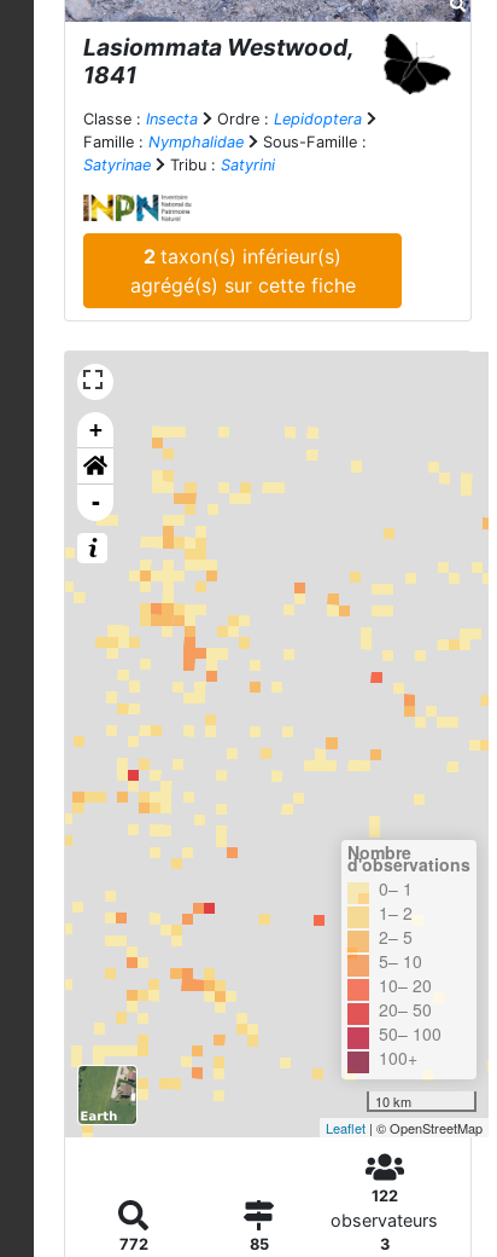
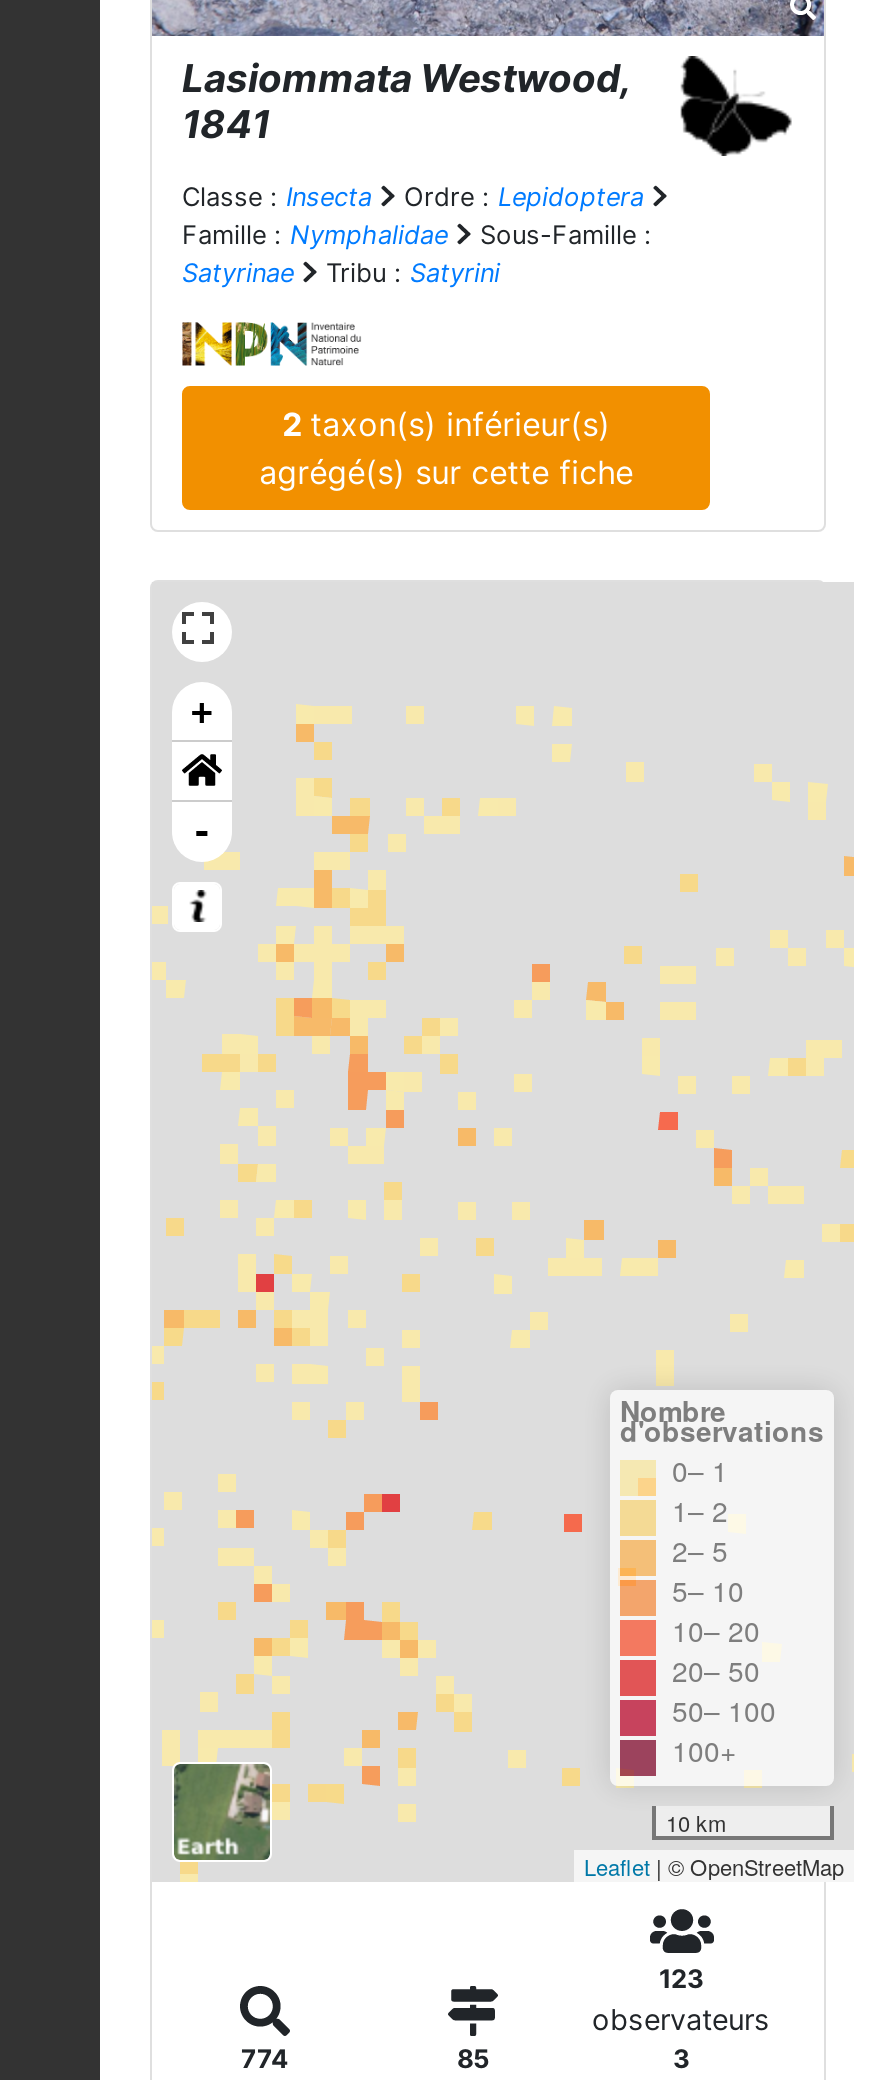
- 122
+ 123

- 772
+ 774
